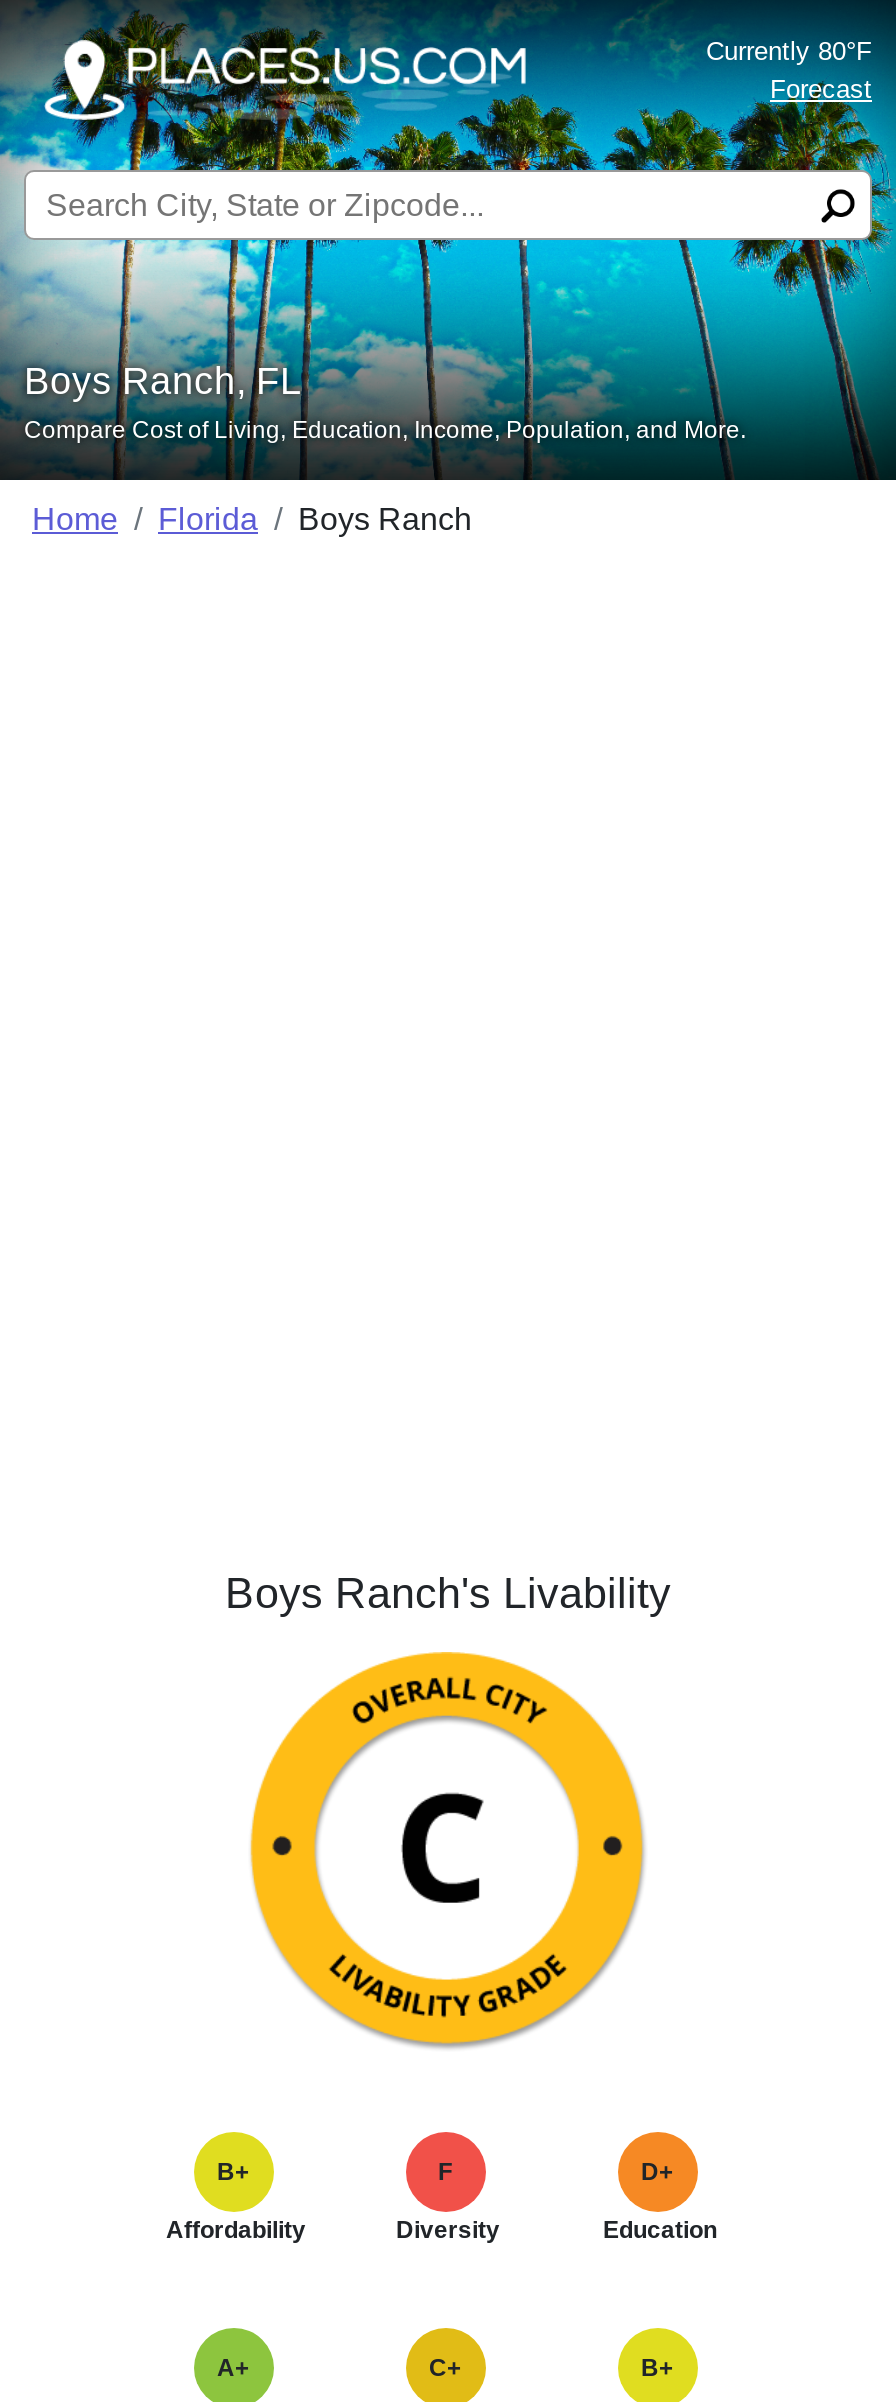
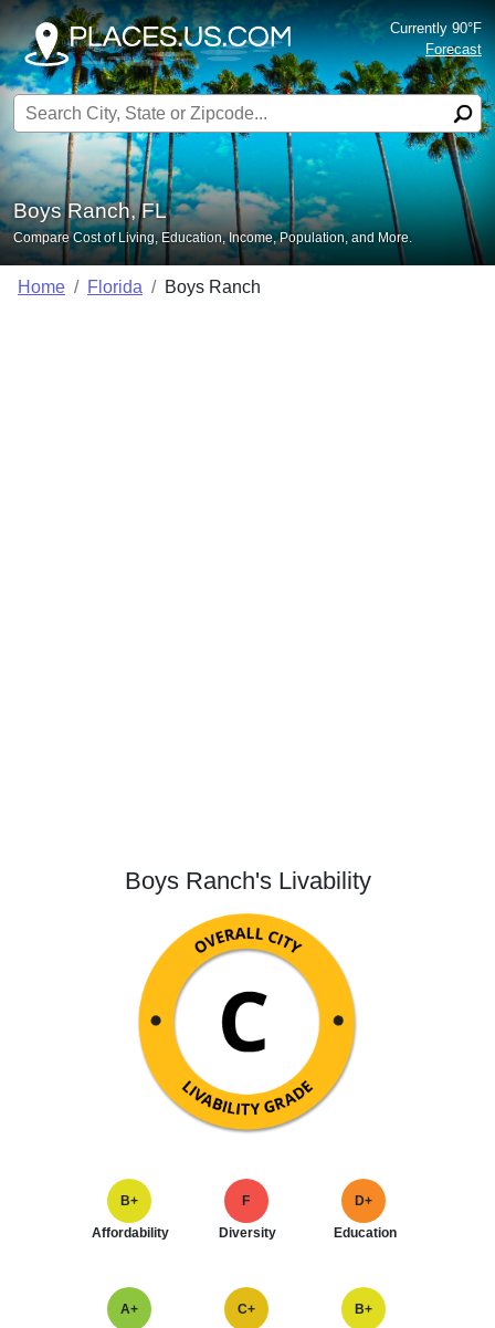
- Currently 80°F
+ Currently 90°F
